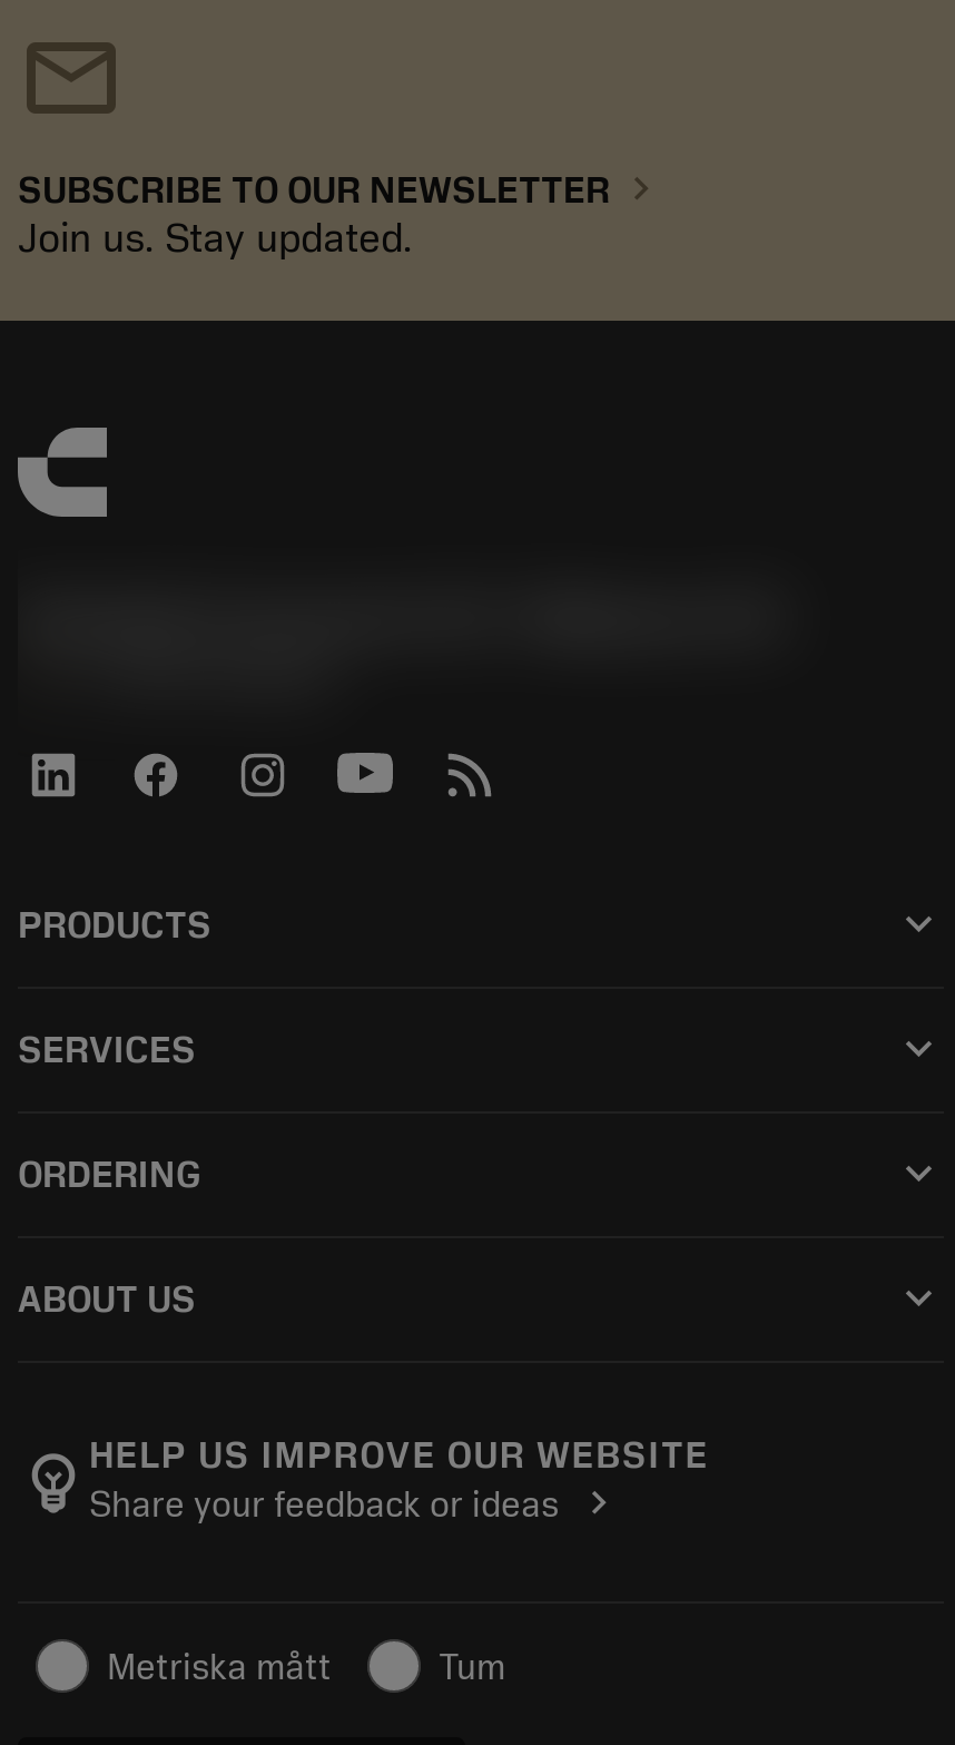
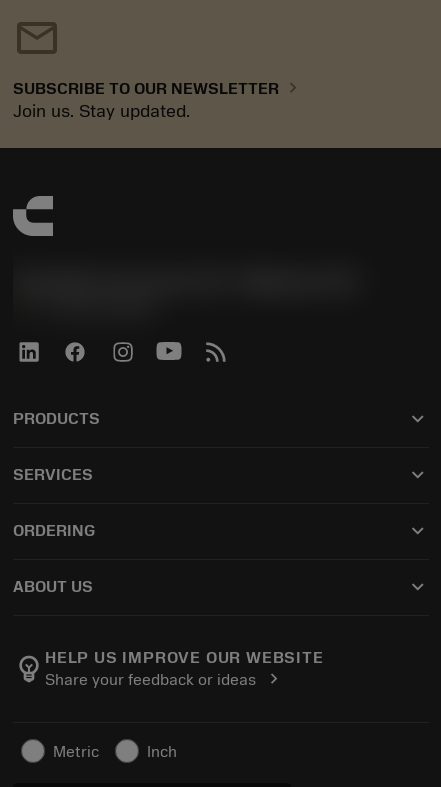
- Metriska mått
- Tum
+ Metric
+ Inch
